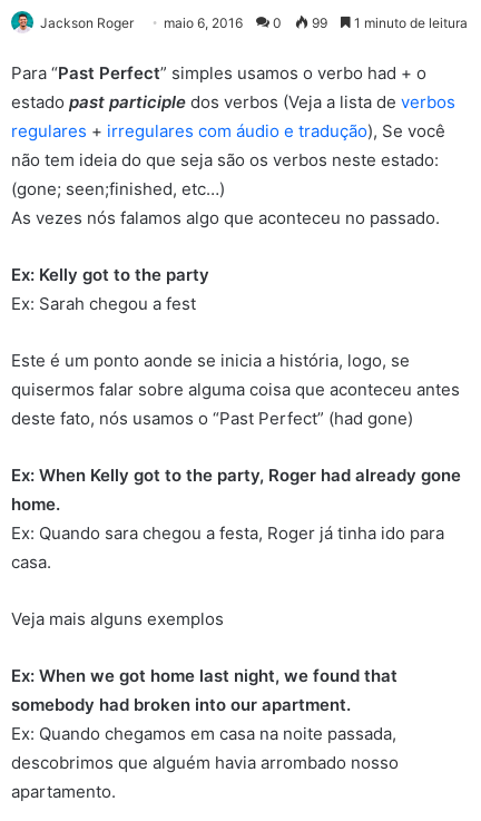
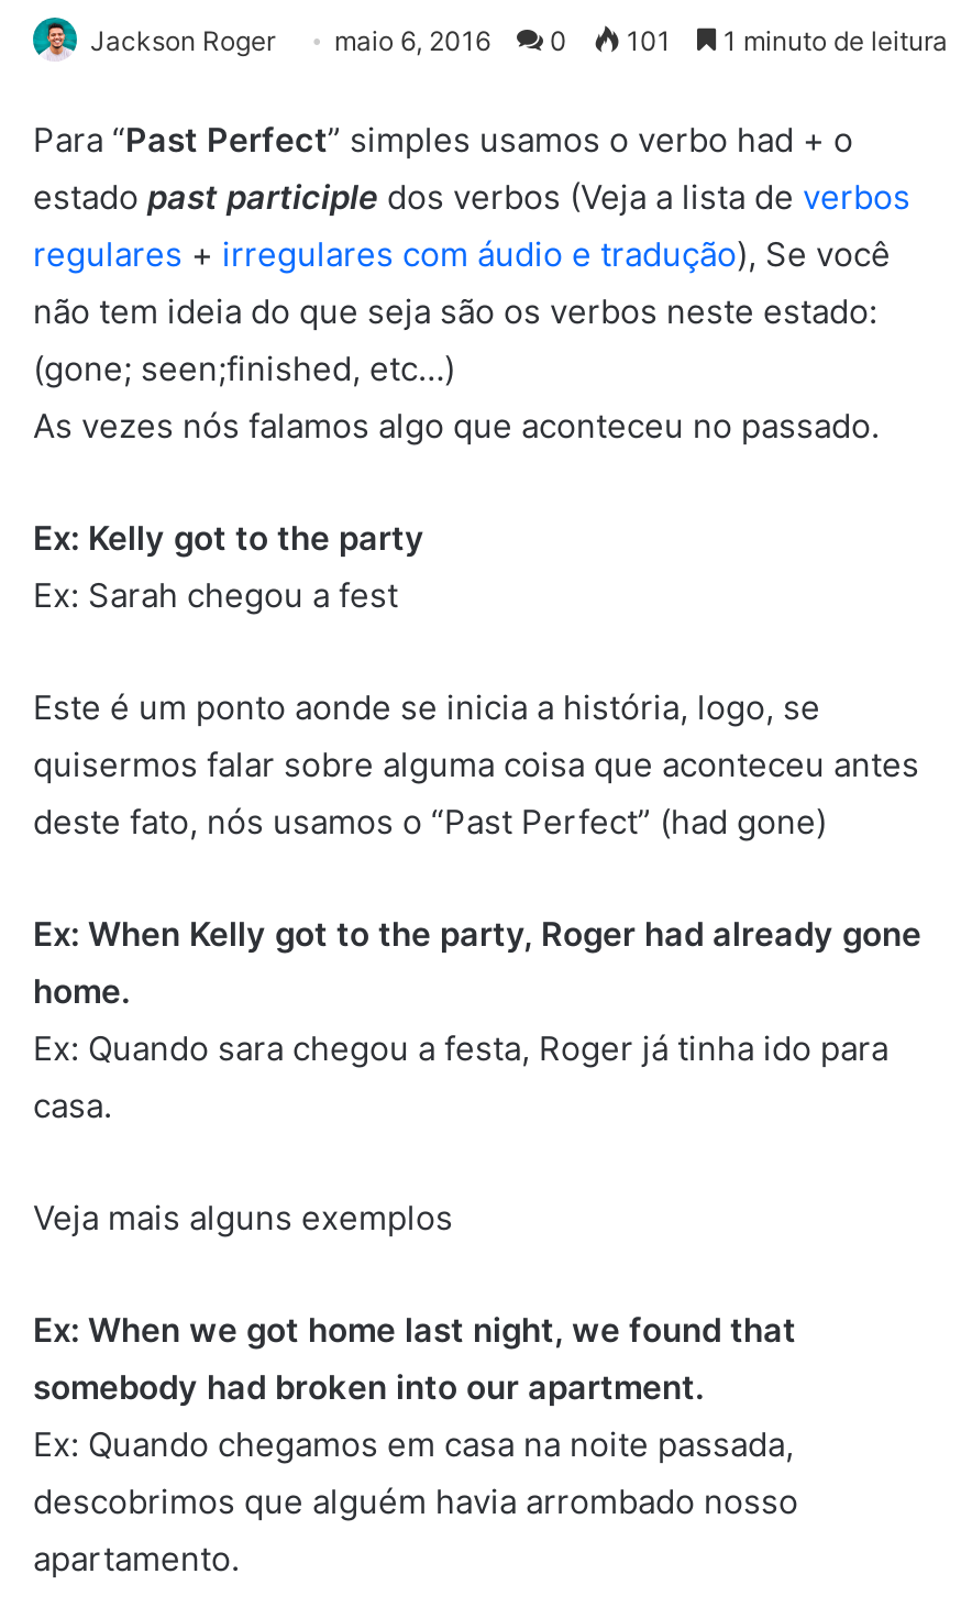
- Jackson Roger maio 6, 2016 0 99 1 minuto de leitura
+ Jackson Roger maio 6, 2016 0 101 1 minuto de leitura
